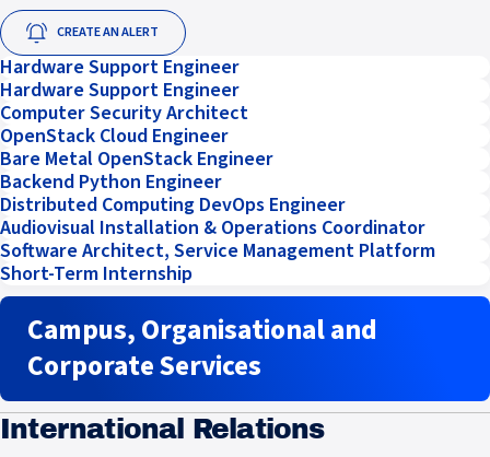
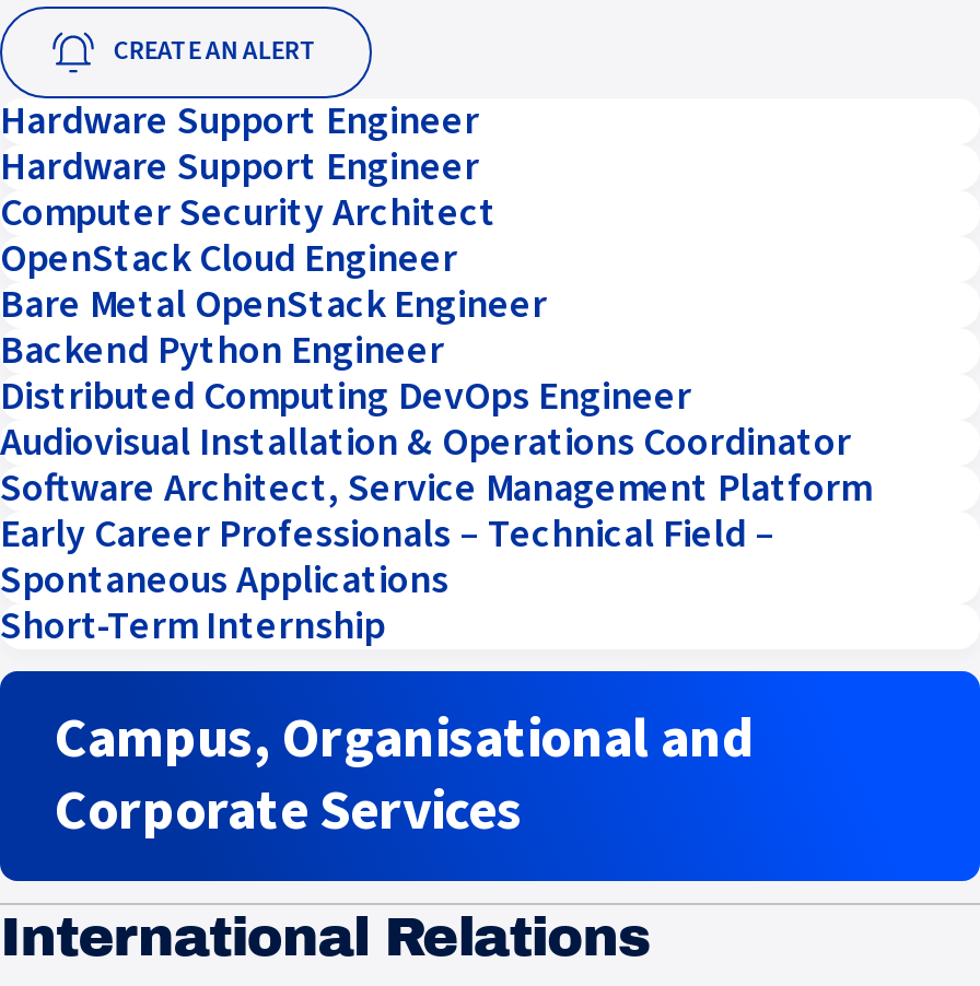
+ Early Career Professionals – Technical Field –
+ Spontaneous Applications
